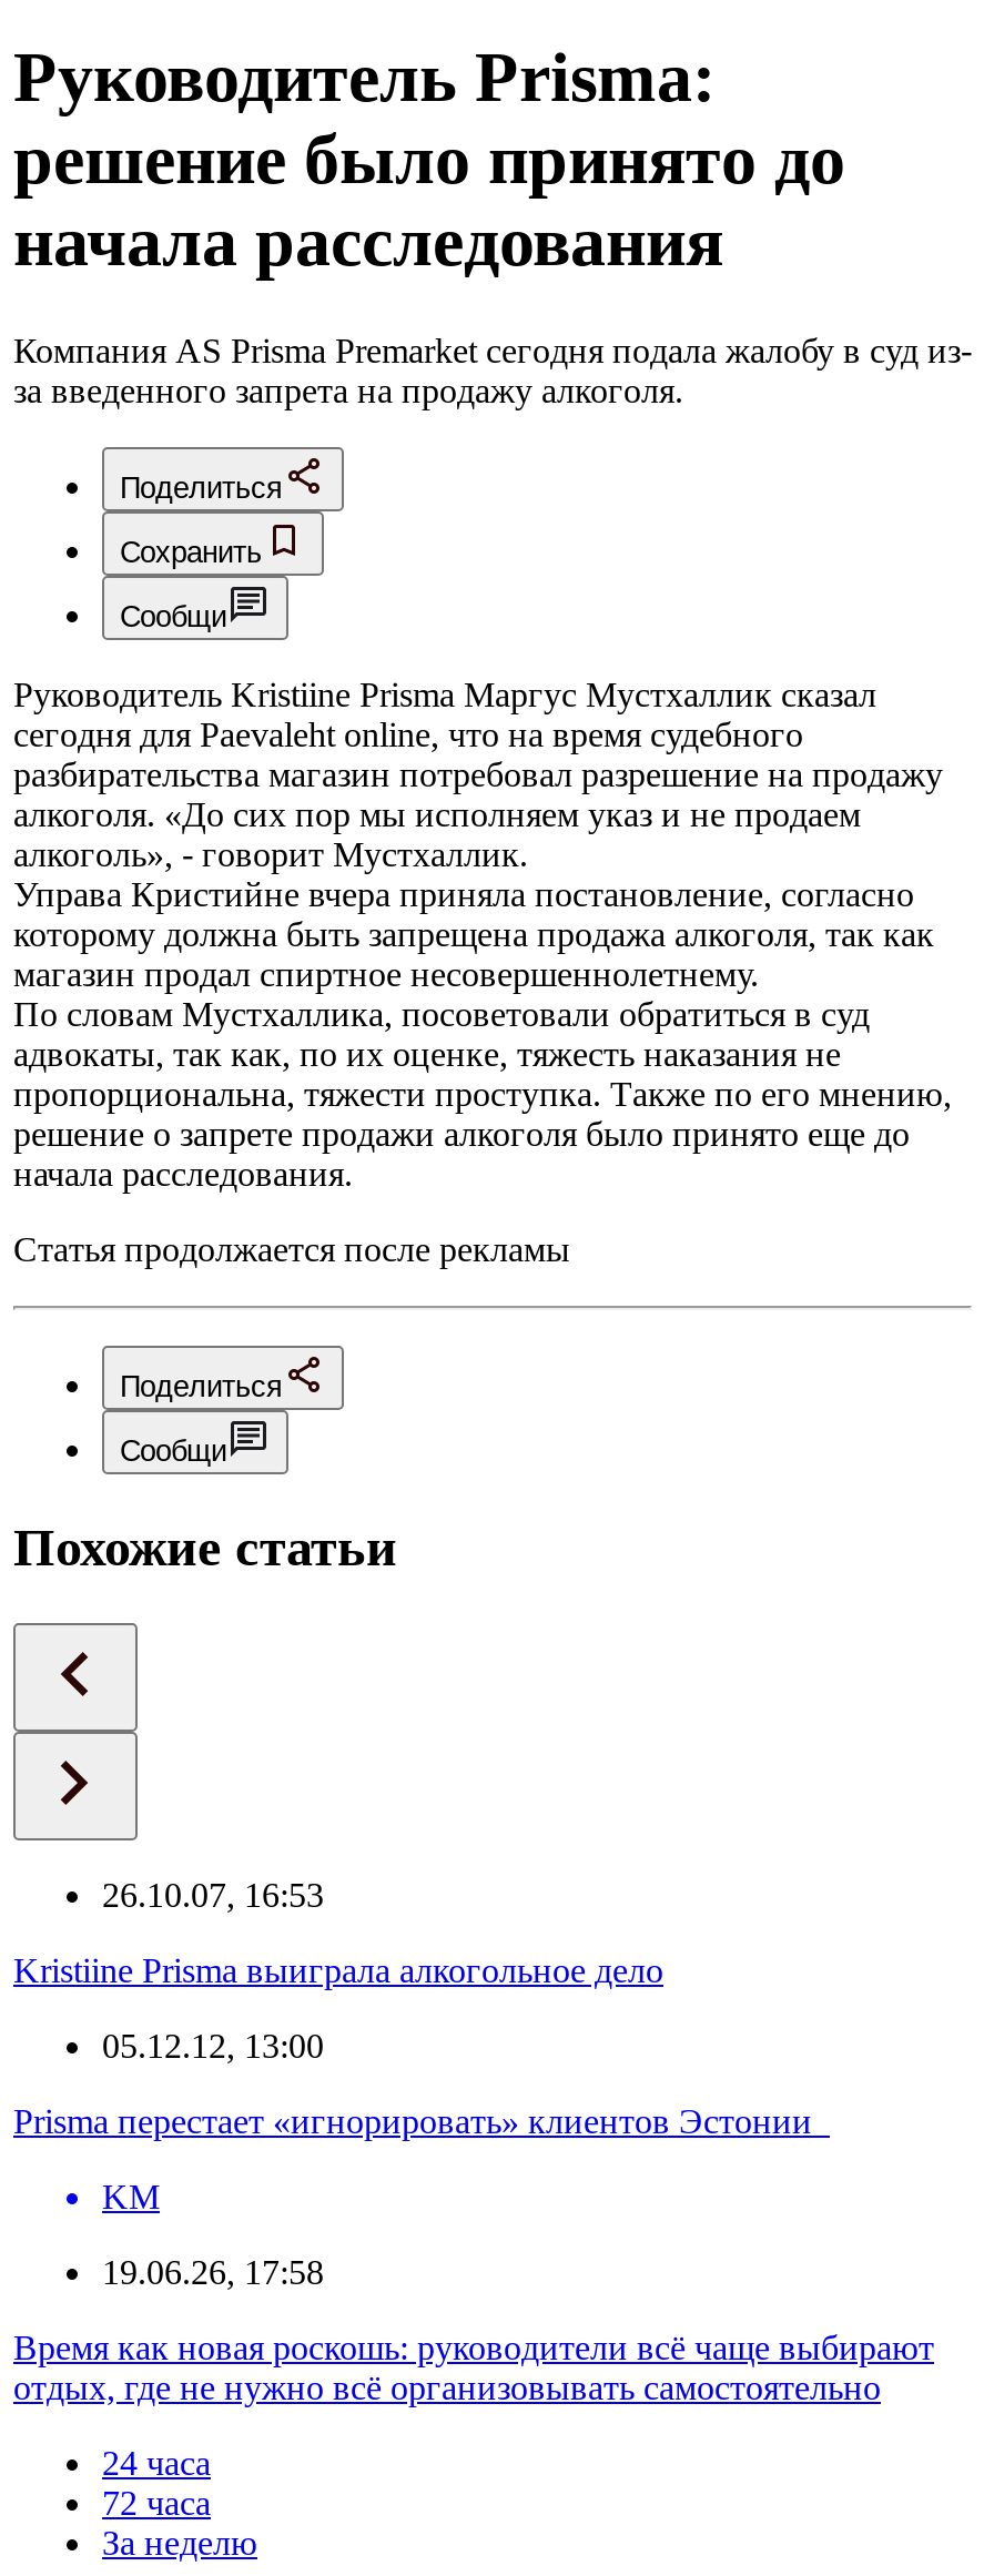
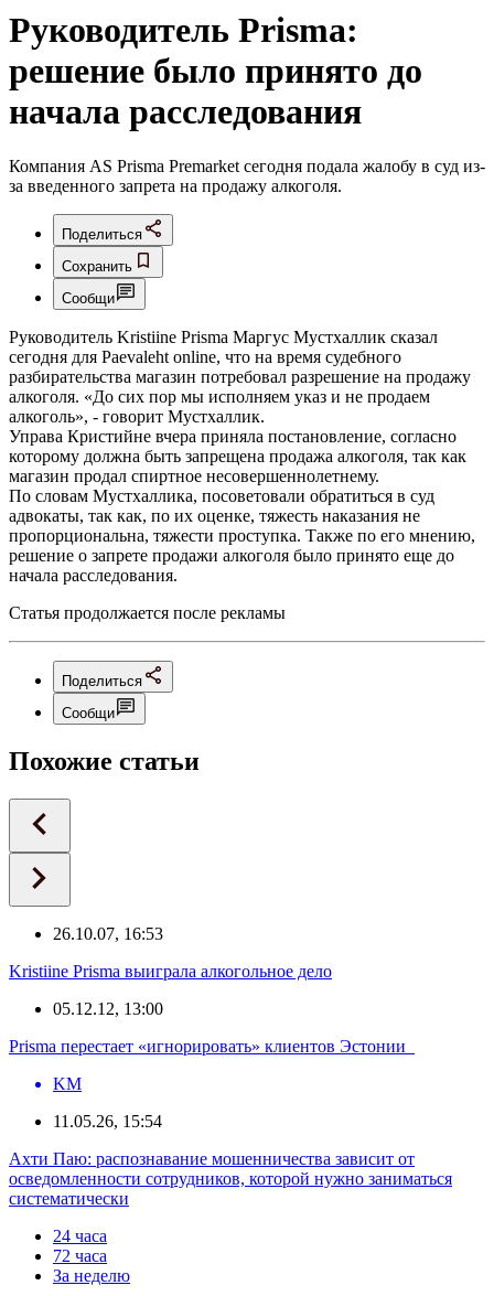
- 19.06.26, 17:58
+ 11.05.26, 15:54

- Время как новая роскошь: руководители всё чаще выбирают
- отдых, где не нужно всё организовывать самостоятельно
+ Ахти Паю: распознавание мошенничества зависит от
+ осведомленности сотрудников, которой нужно заниматься
+ систематически
